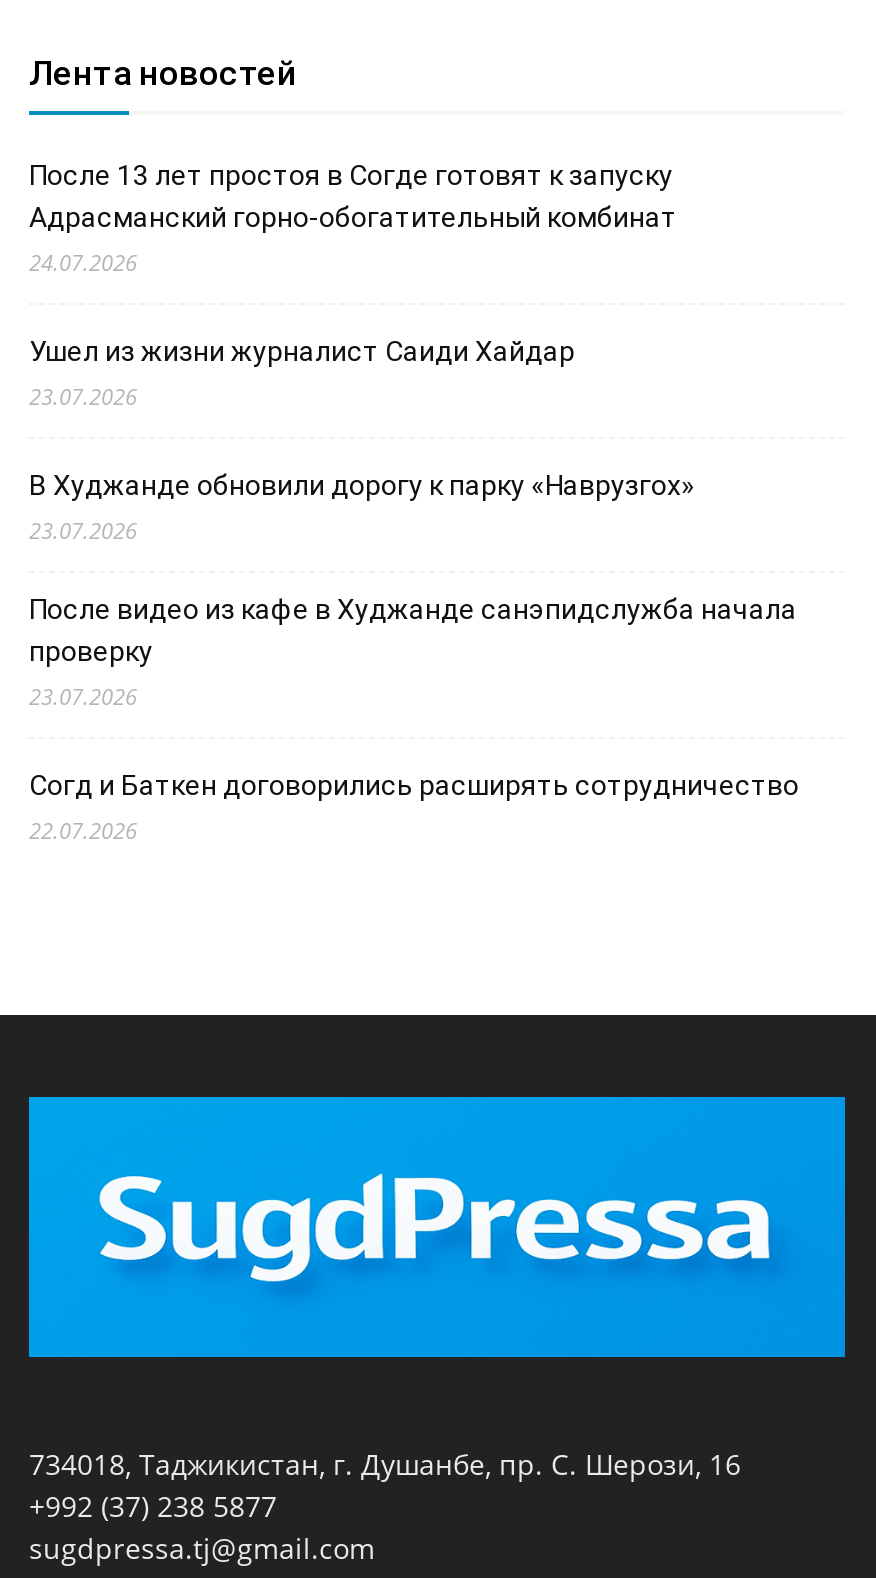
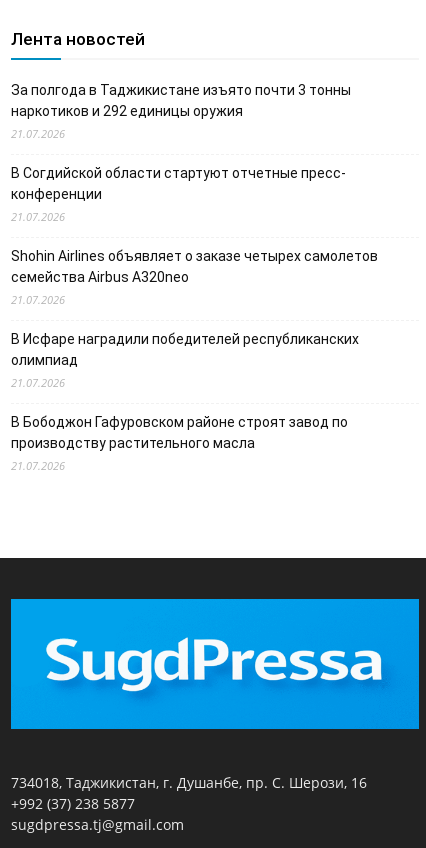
- После 13 лет простоя в Согде готовят к запуску
- Адрасманский горно-обогатительный комбинат
- 24.07.2026
+ За полгода в Таджикистане изъято почти 3 тонны
+ наркотиков и 292 единицы оружия
+ 21.07.2026

- Ушел из жизни журналист Саиди Хайдар
- 23.07.2026
+ В Согдийской области стартуют отчетные пресс-
+ конференции
+ 21.07.2026

- В Худжанде обновили дорогу к парку «Наврузгох»
- 23.07.2026
+ Shohin Airlines объявляет о заказе четырех самолетов
+ семейства Airbus A320neo
+ 21.07.2026

- После видео из кафе в Худжанде санэпидслужба начала
- проверку
- 23.07.2026
+ В Исфаре наградили победителей республиканских
+ олимпиад
+ 21.07.2026

- Согд и Баткен договорились расширять сотрудничество
- 22.07.2026
+ В Бободжон Гафуровском районе строят завод по
+ производству растительного масла
+ 21.07.2026
